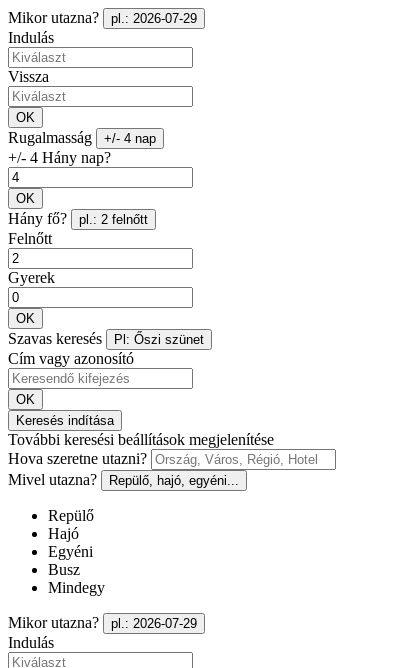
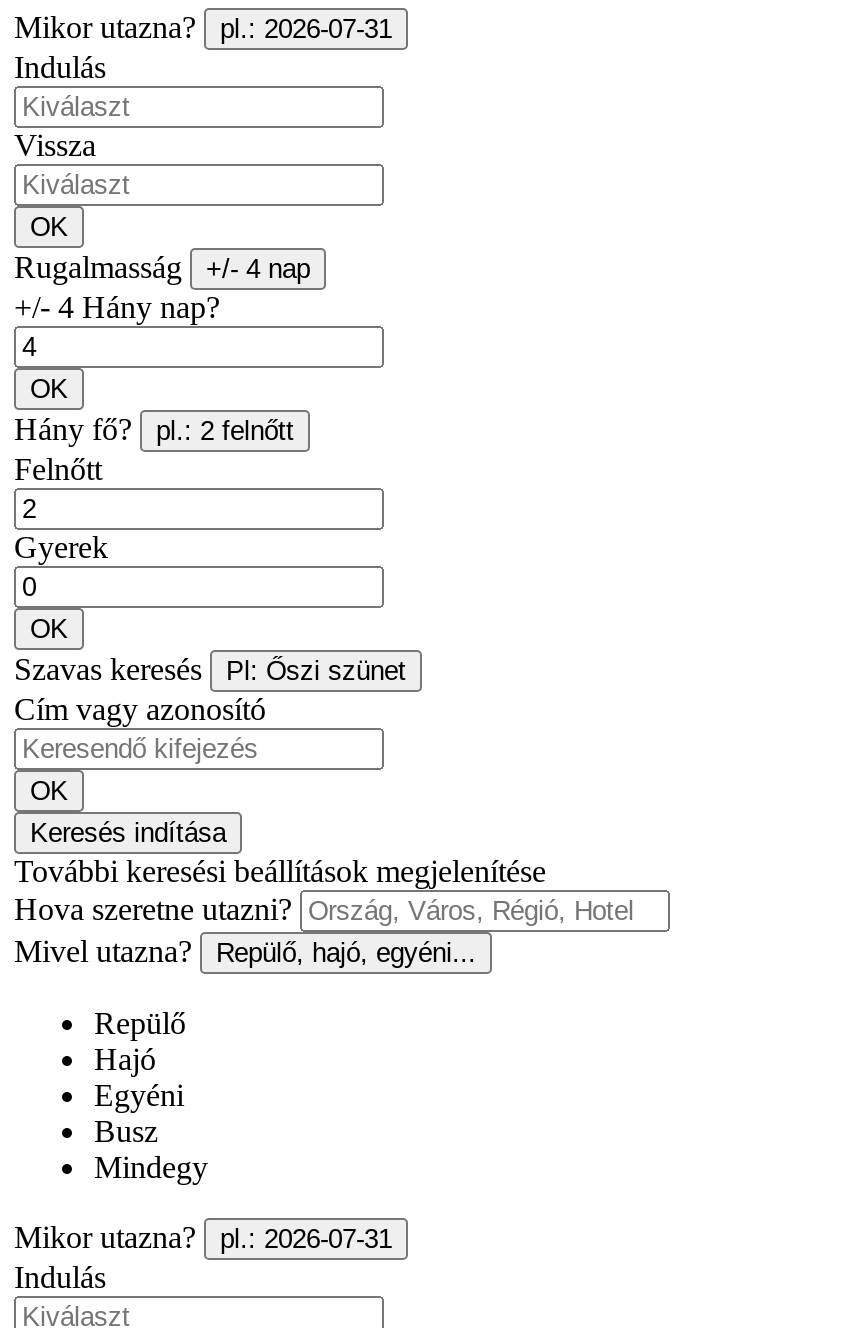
- Mikor utazna? pl.: 2026-07-29
+ Mikor utazna? pl.: 2026-07-31

- Mikor utazna? pl.: 2026-07-29
+ Mikor utazna? pl.: 2026-07-31
